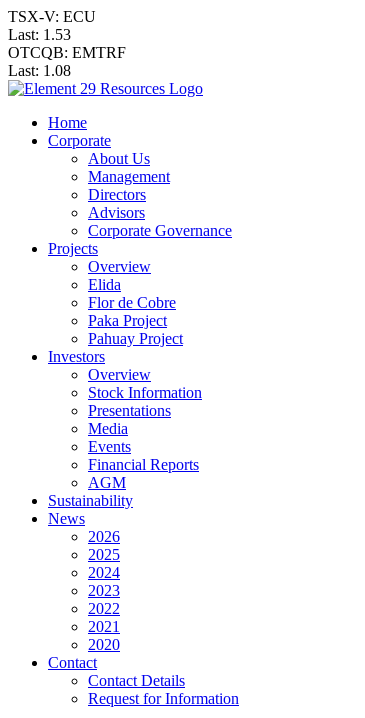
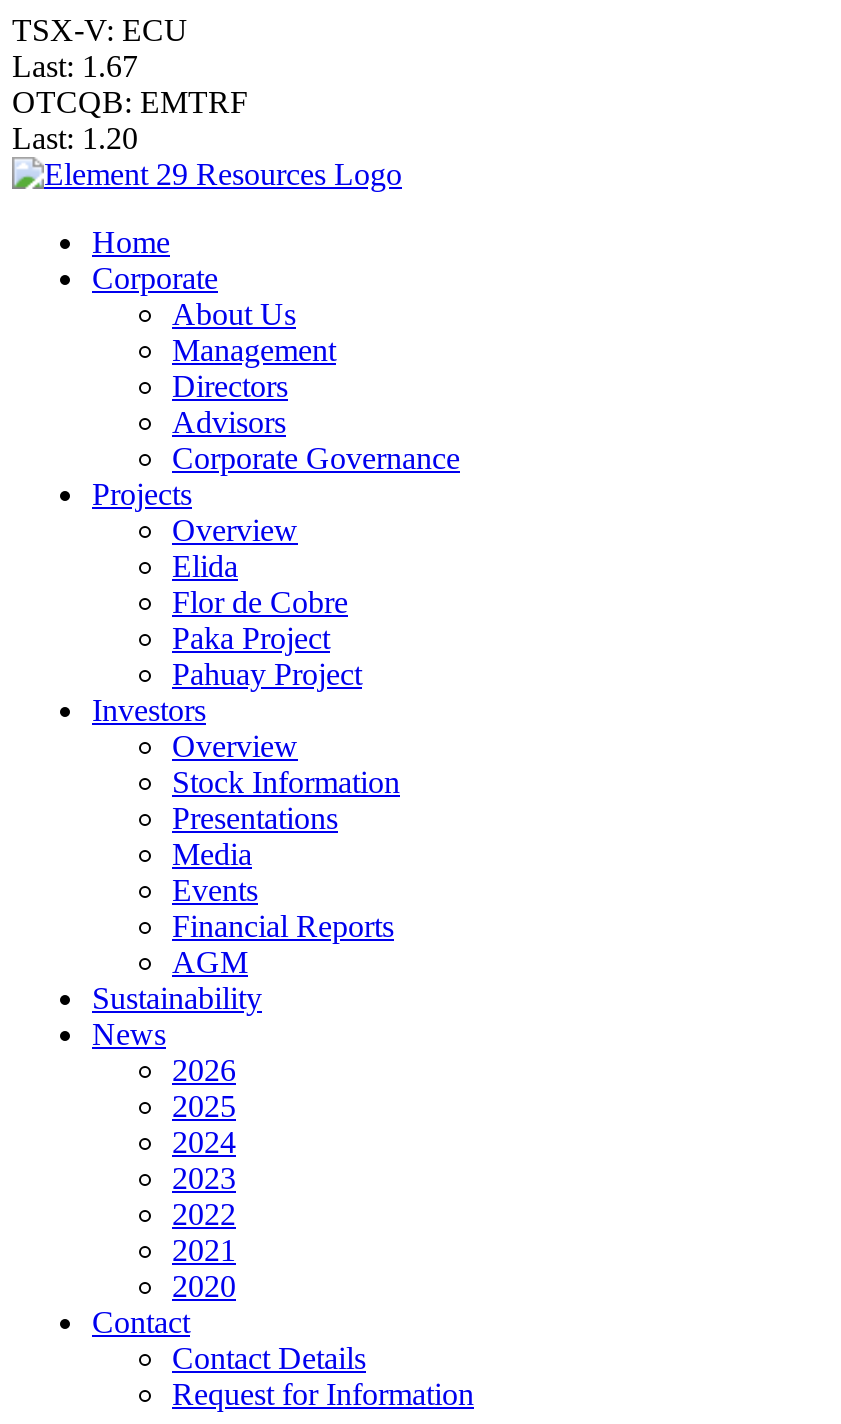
- Last: 1.53
+ Last: 1.67

- Last: 1.08
+ Last: 1.20
